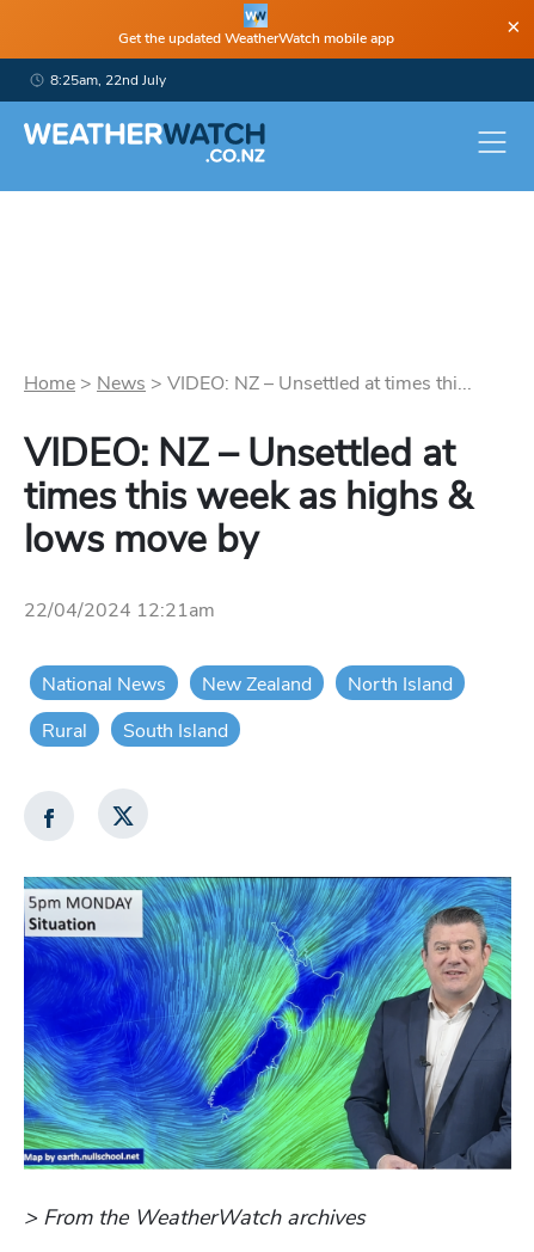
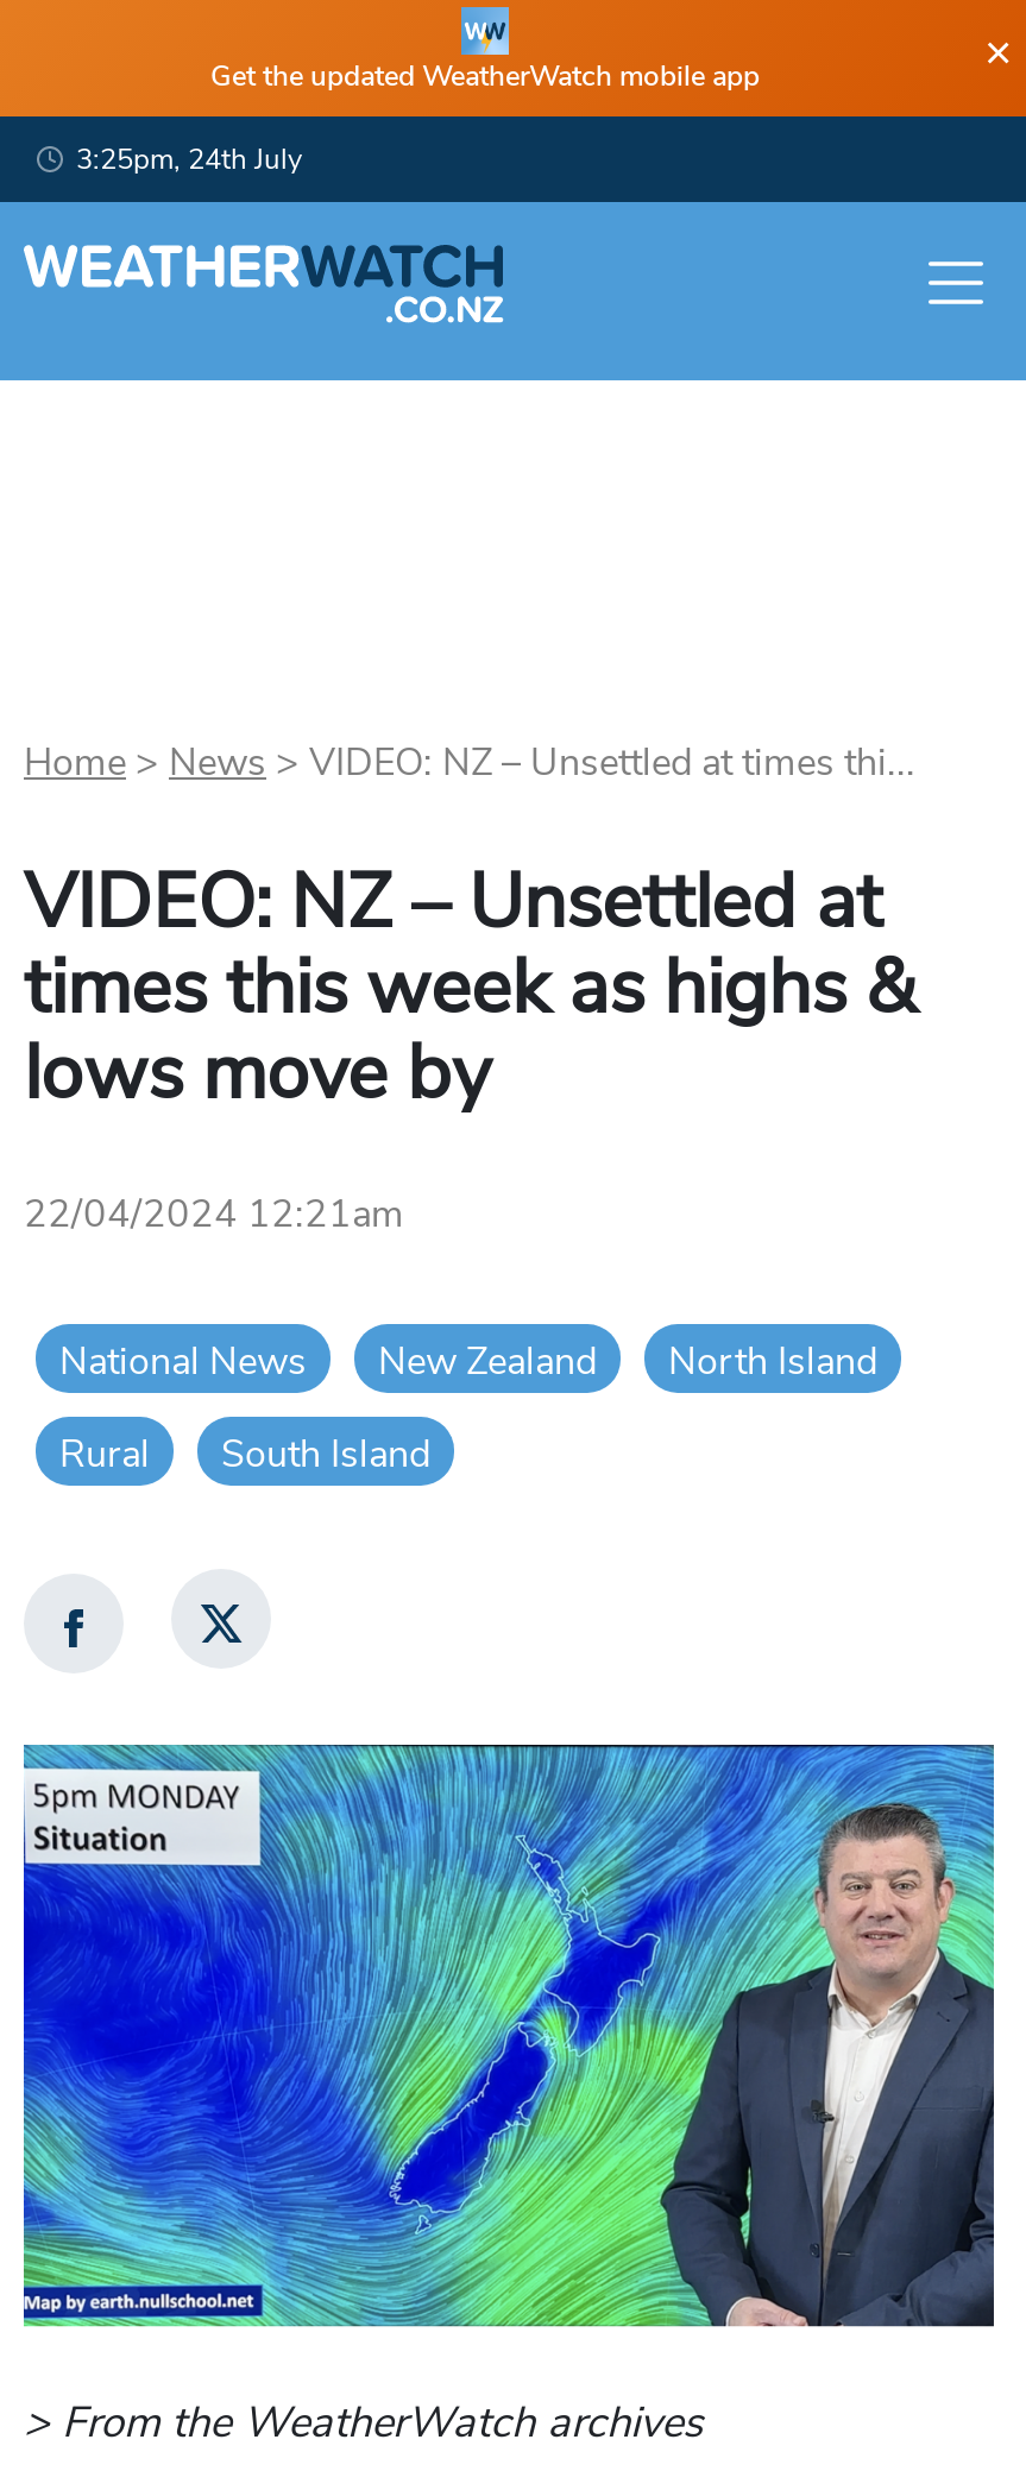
- 8:25am, 22nd July
+ 3:25pm, 24th July
